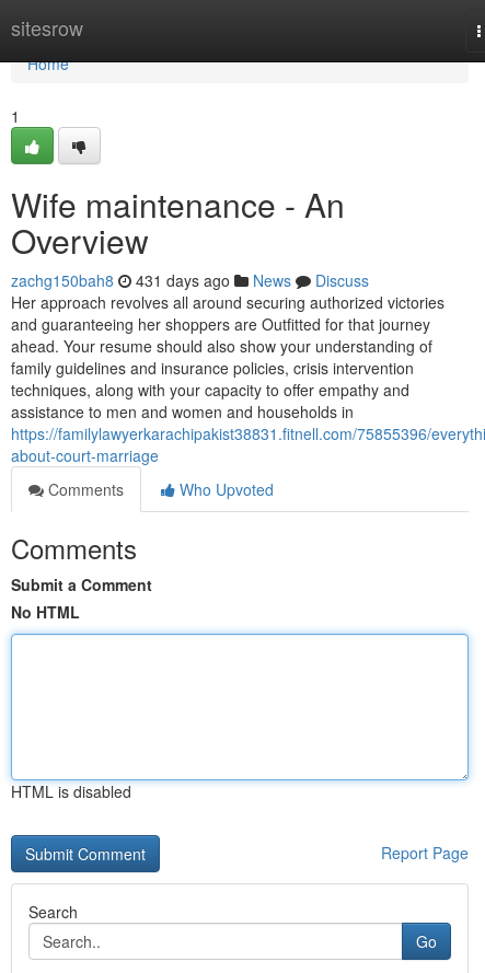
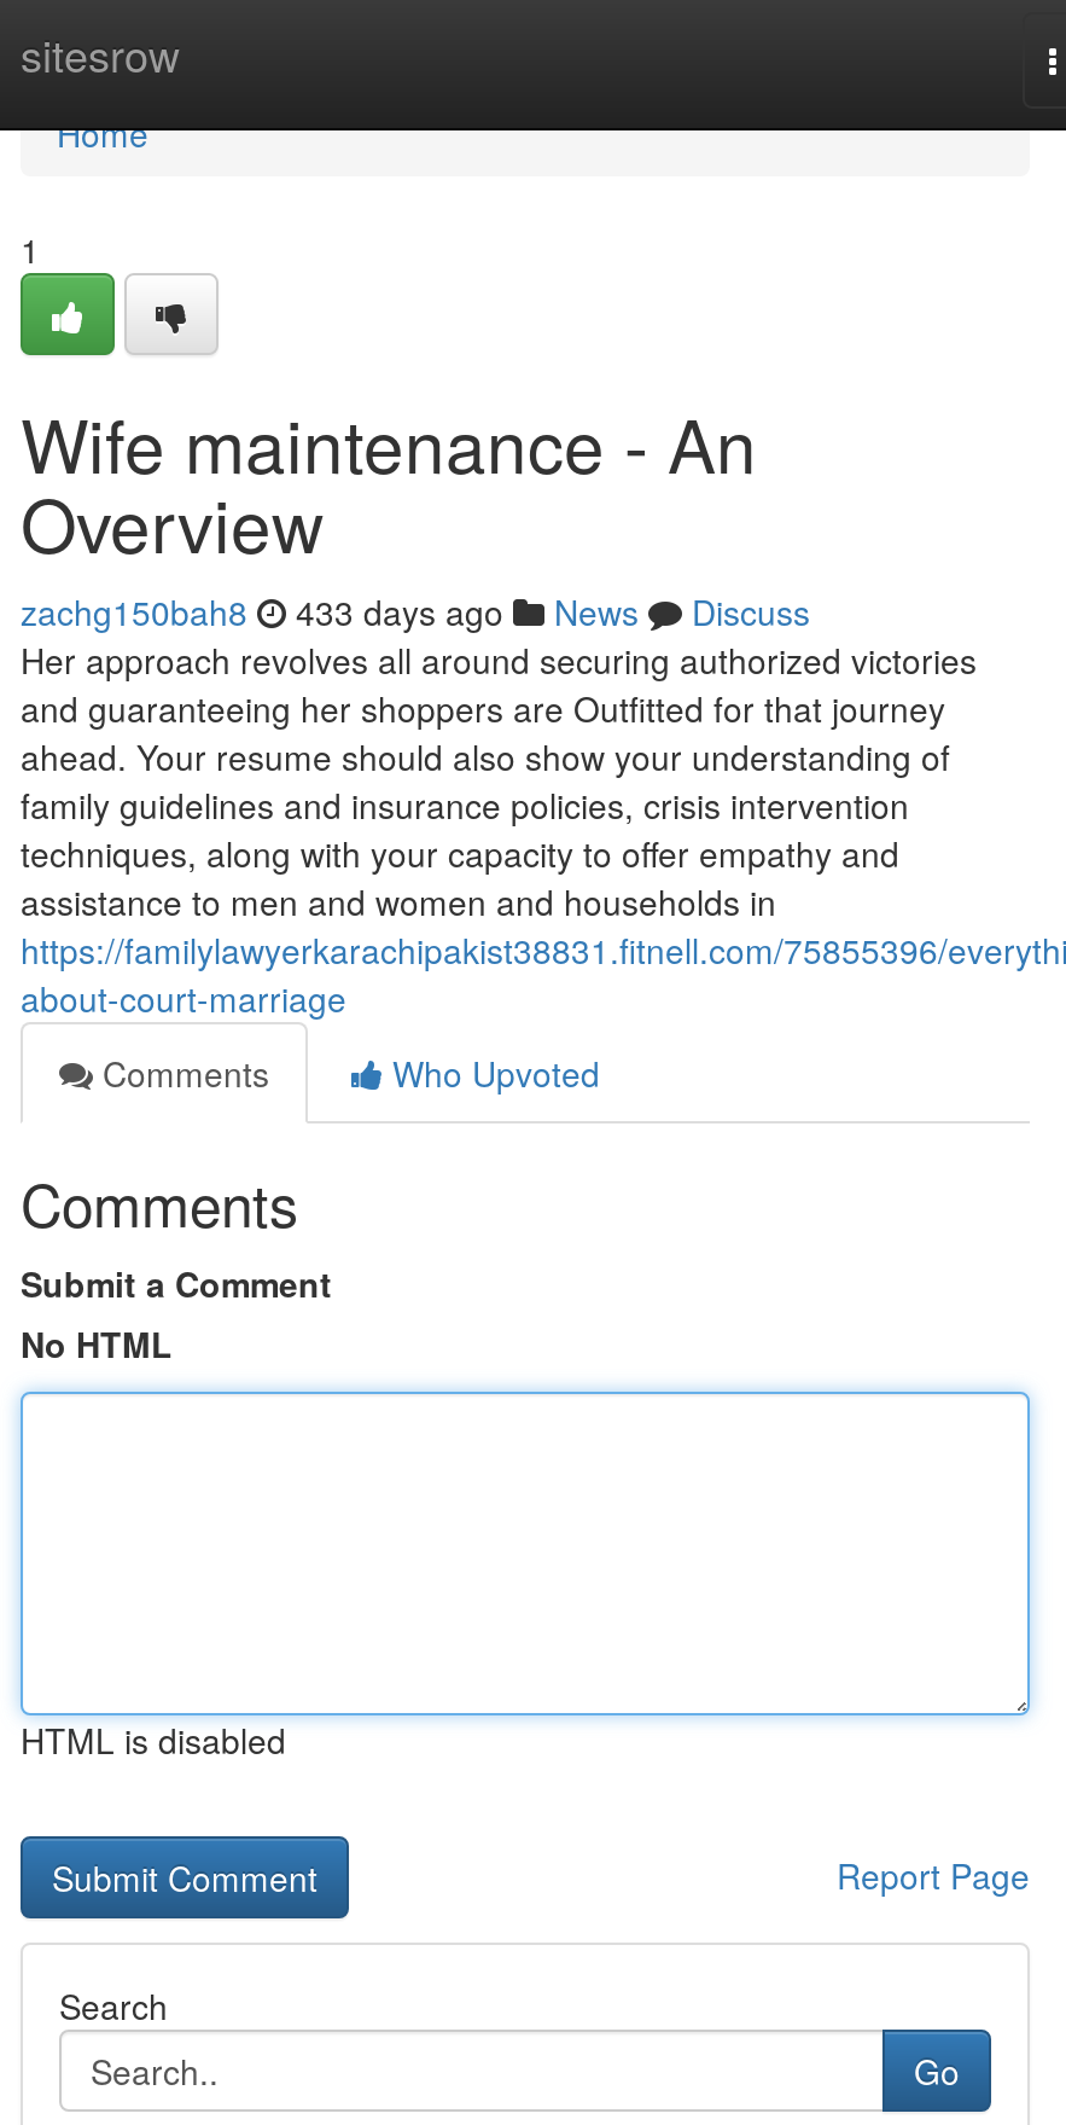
- zachg150bah8 431 days ago News Discuss
+ zachg150bah8 433 days ago News Discuss
